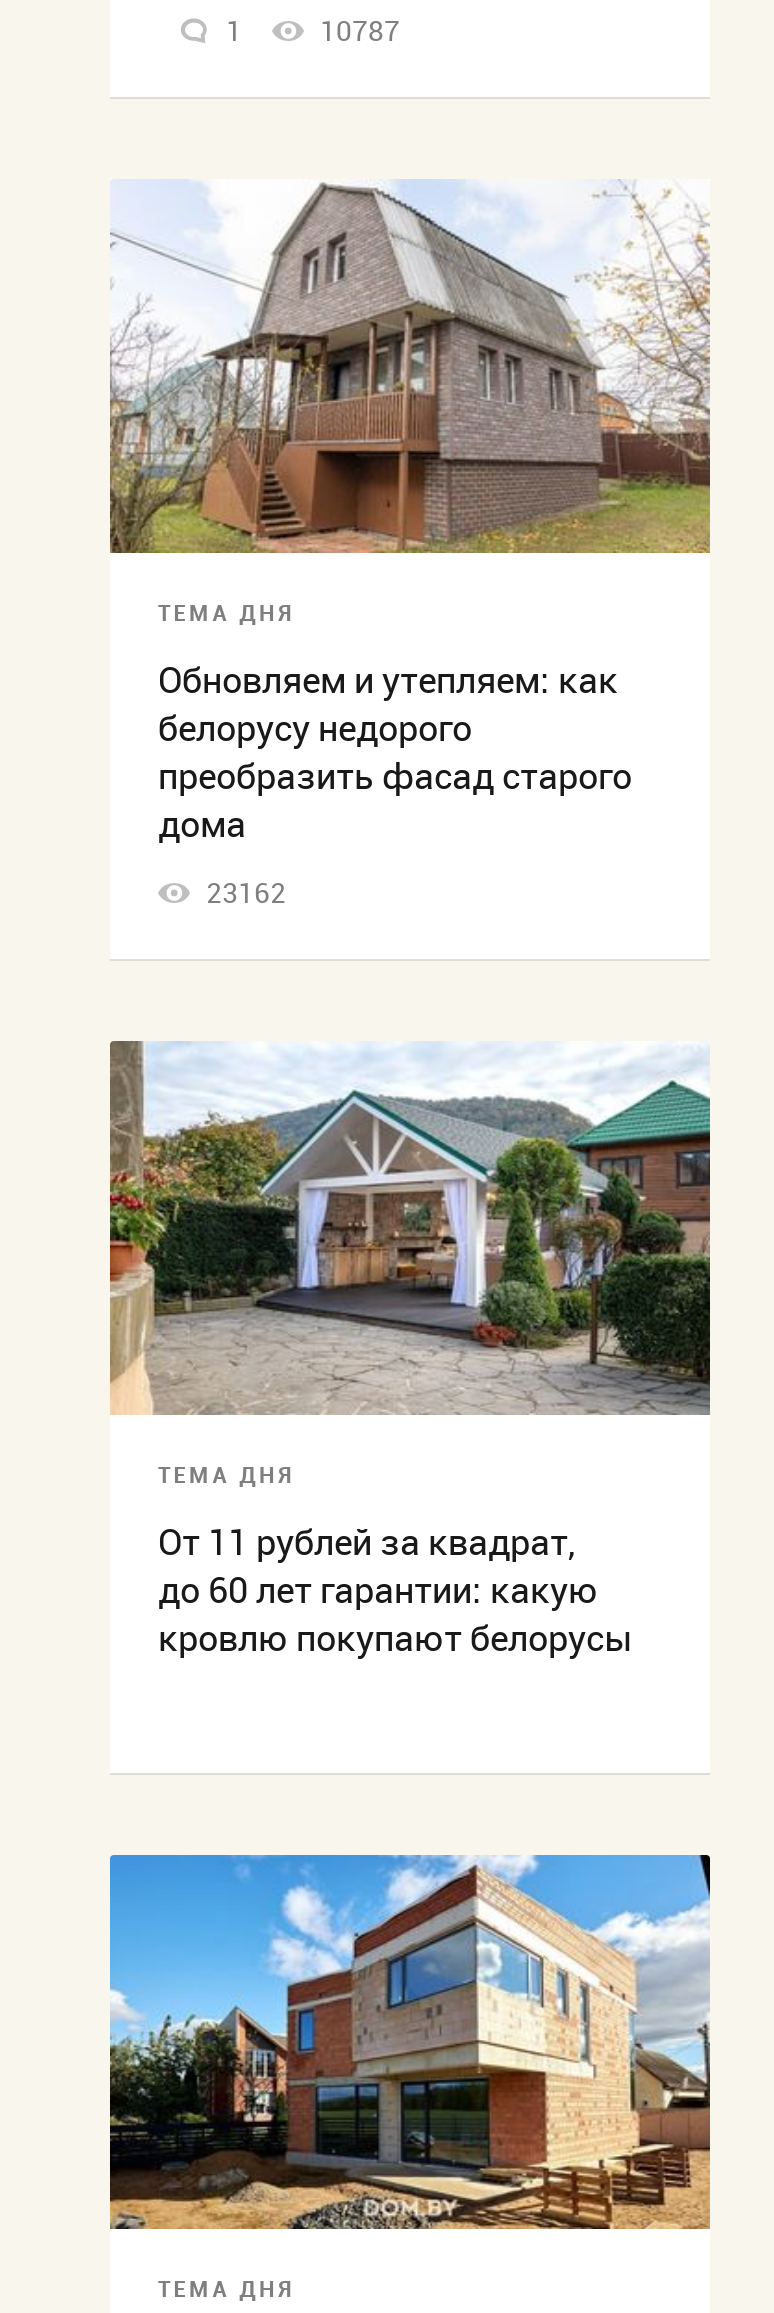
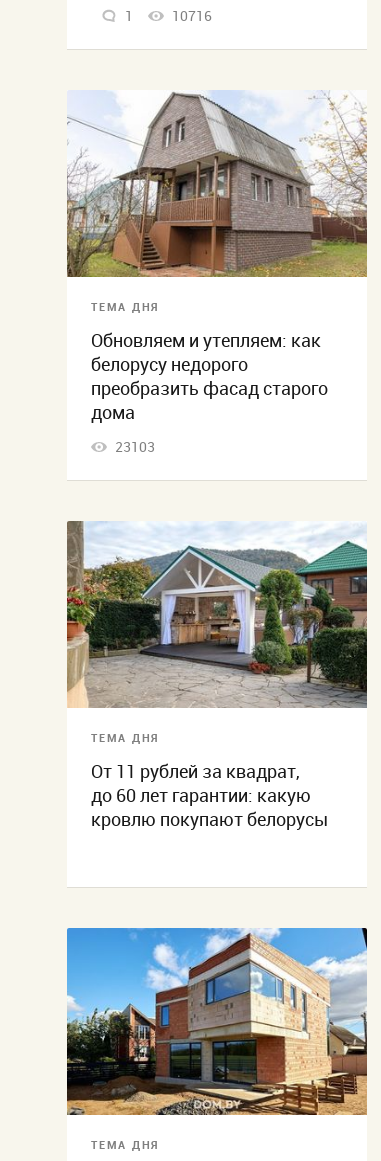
- 10787
+ 10716

- 23162
+ 23103
